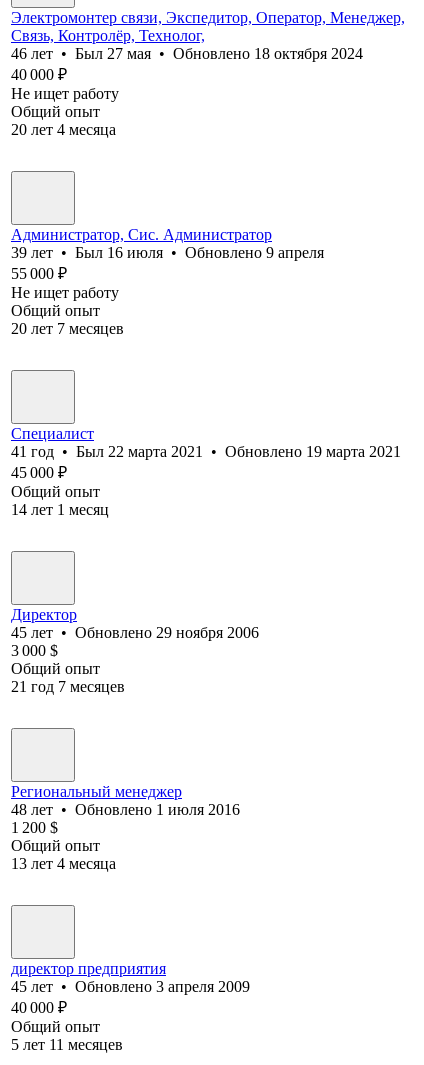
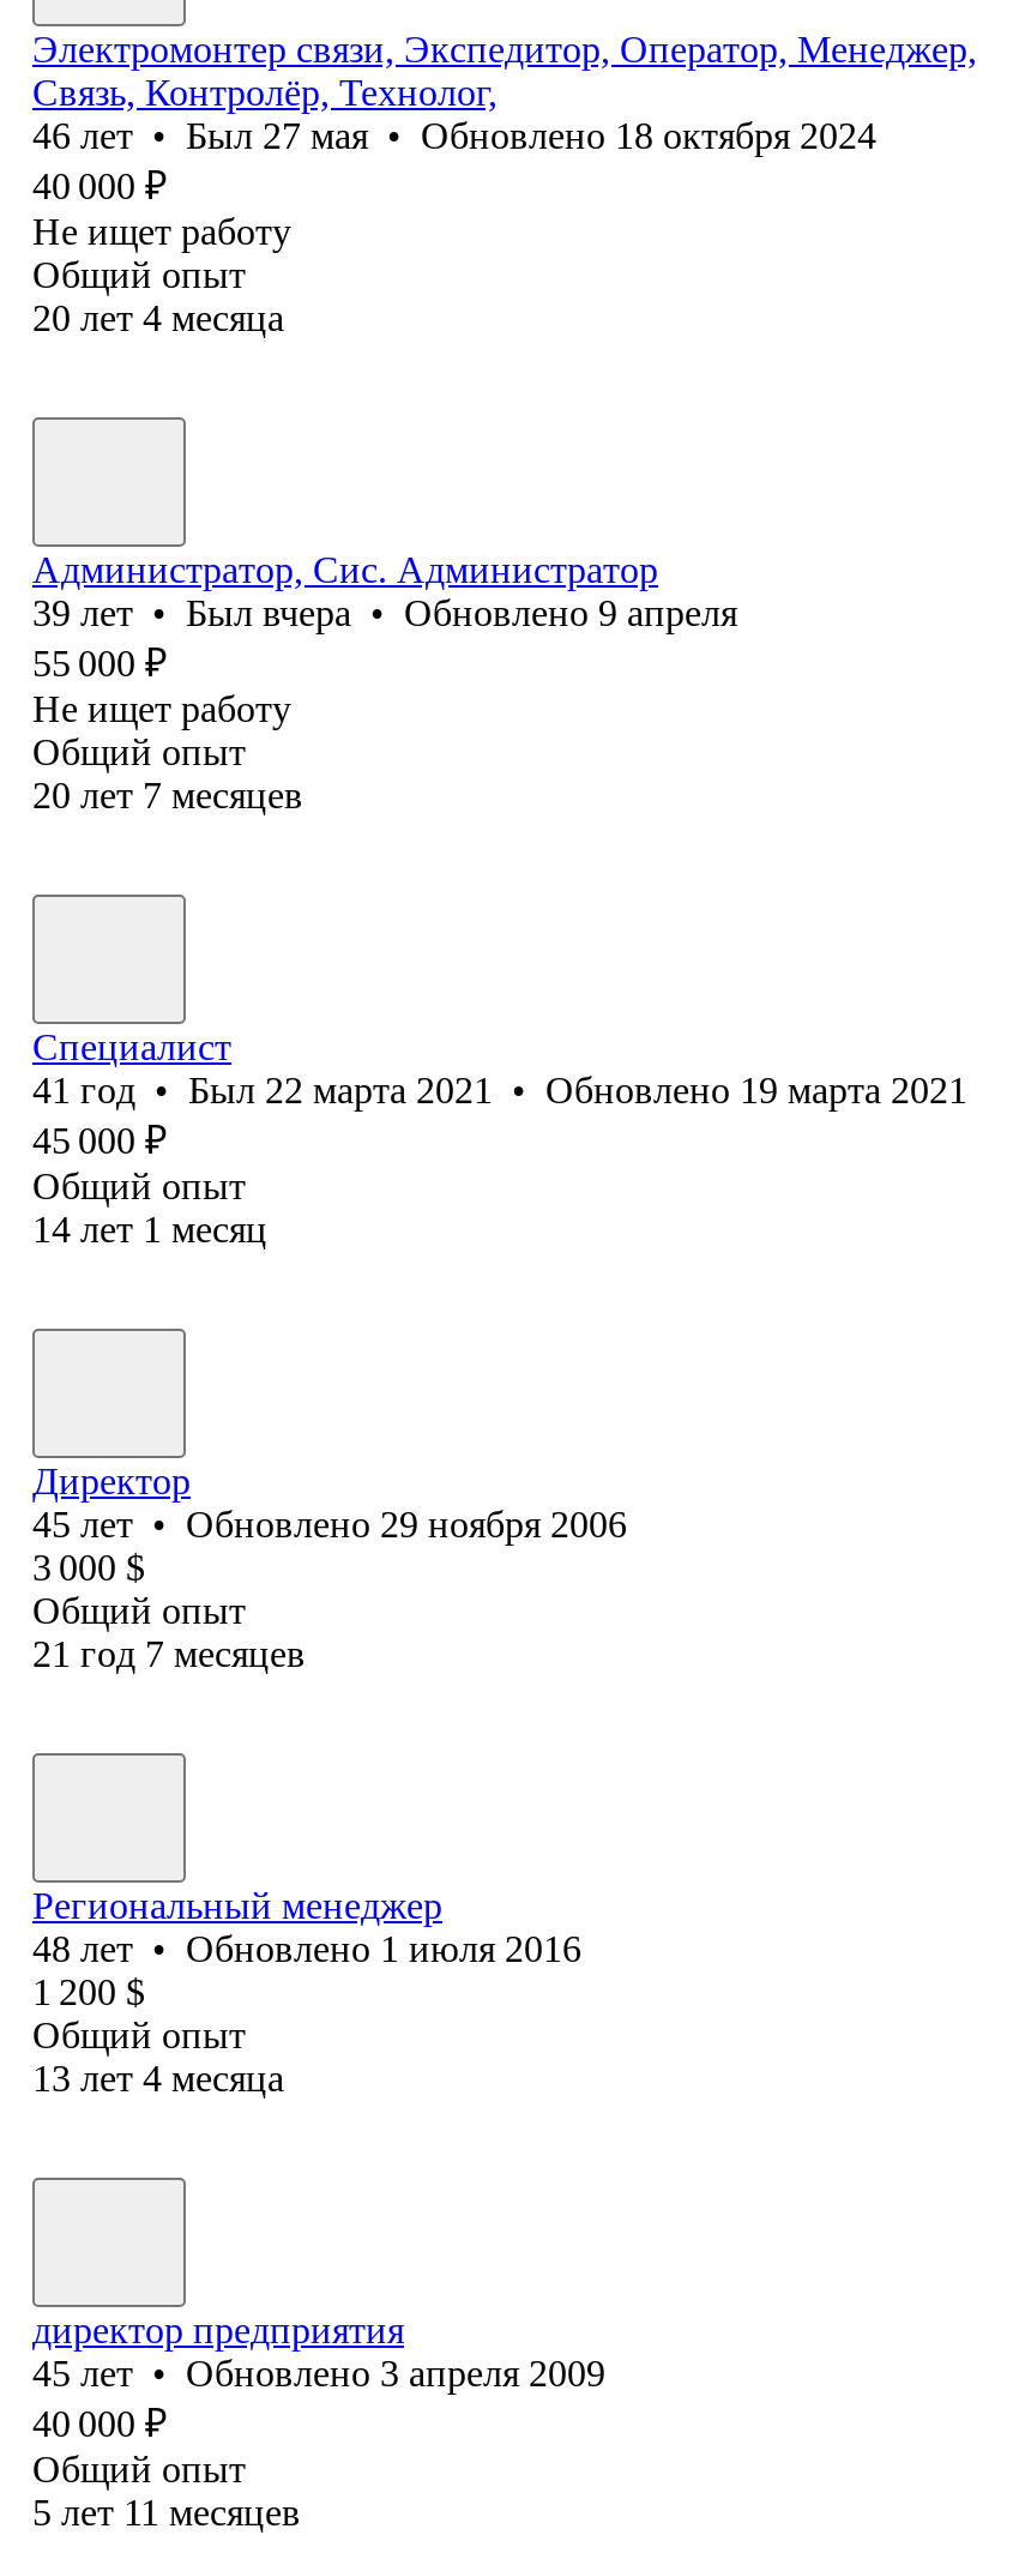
- 39 лет • Был 16 июля • Обновлено 9 апреля
+ 39 лет • Был вчера • Обновлено 9 апреля
